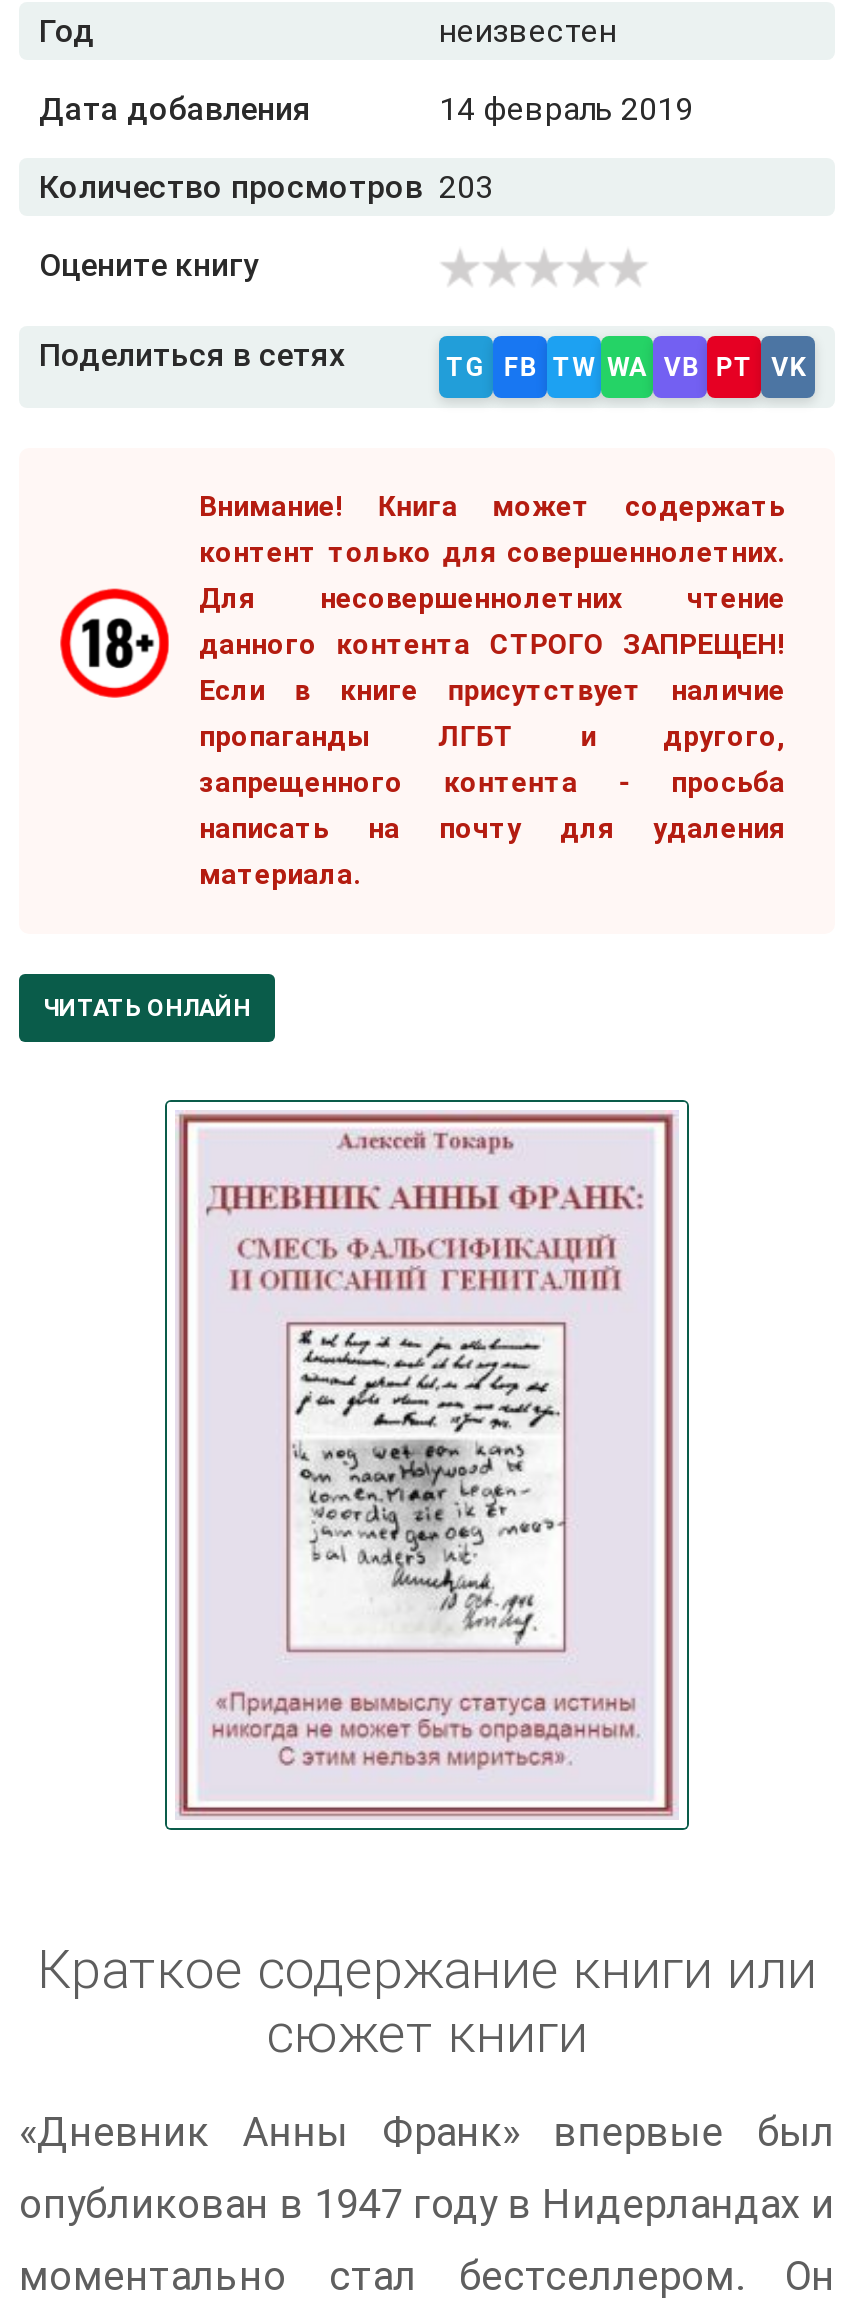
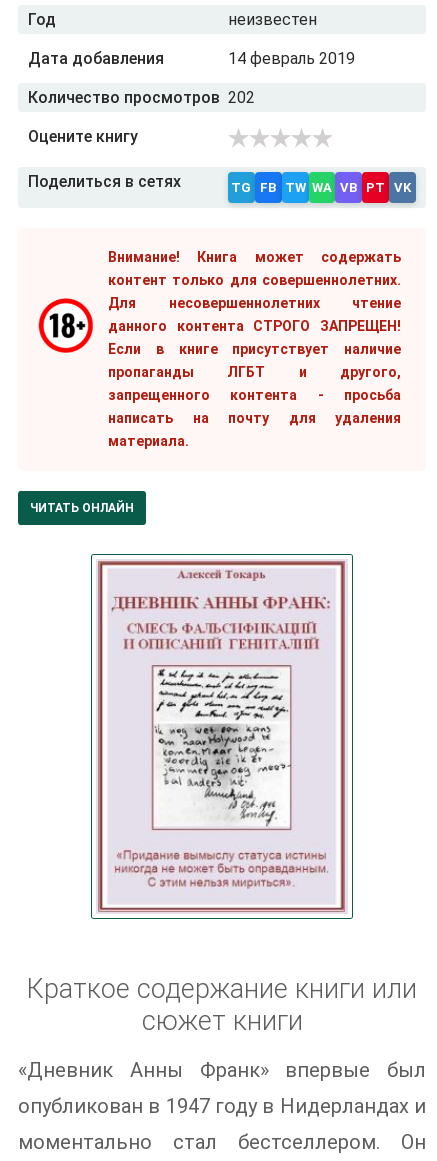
- Количество просмотров 203
+ Количество просмотров 202
